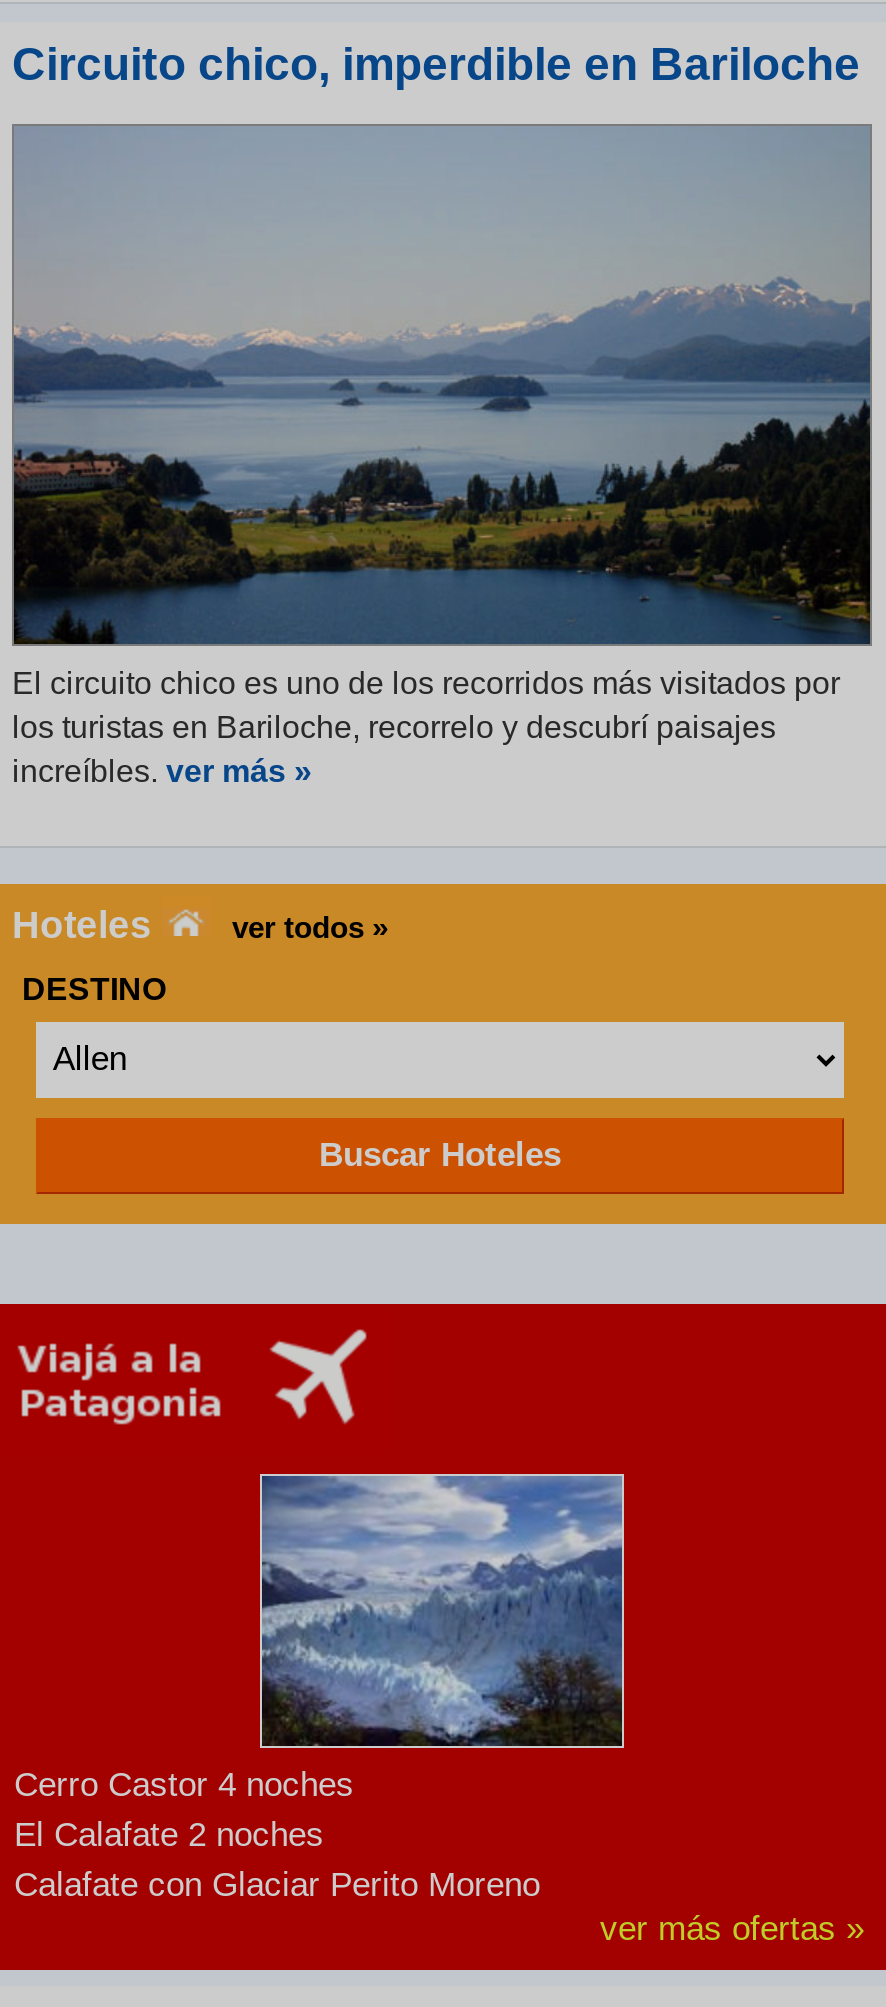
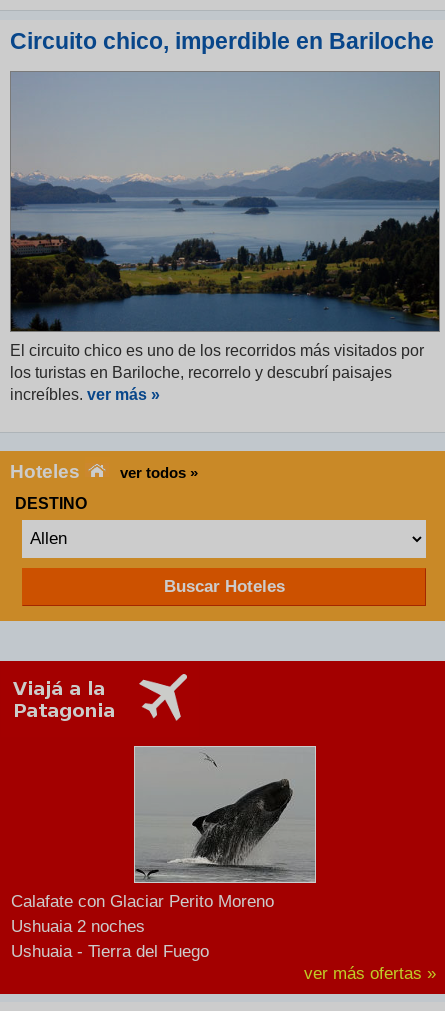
- [image]
+ [image]

- Cerro Castor 4 noches
- El Calafate 2 noches

moved up: Calafate con Glaciar Perito Moreno

+ Ushuaia 2 noches
+ Ushuaia - Tierra del Fuego
